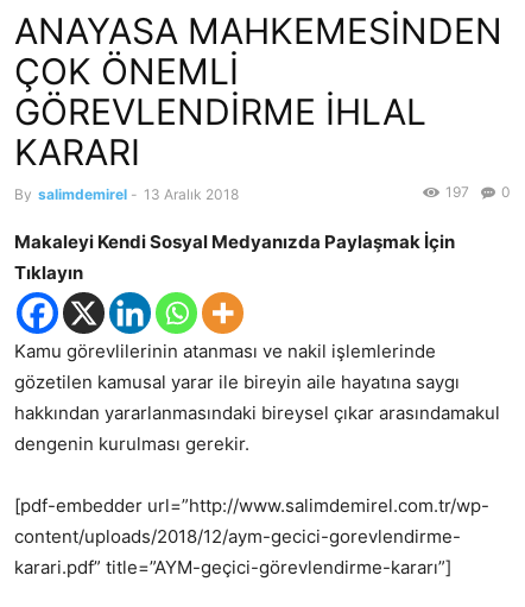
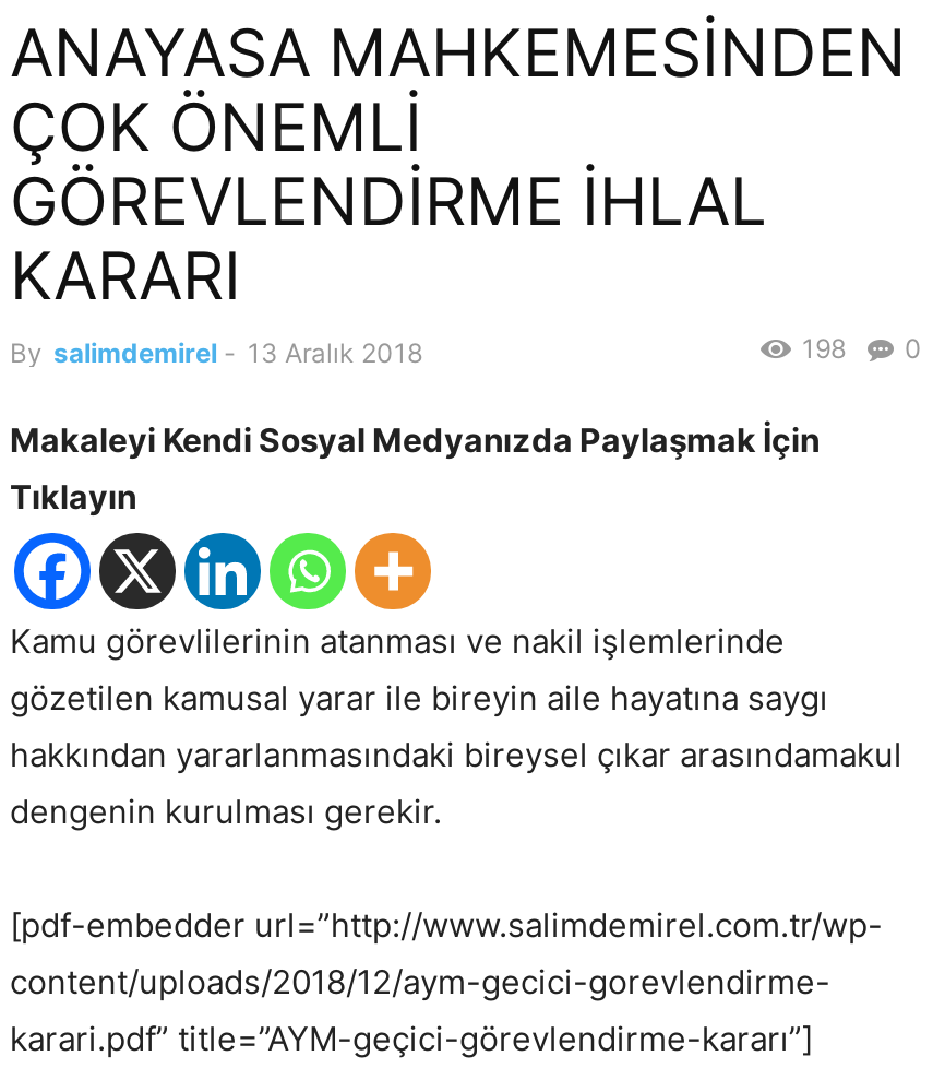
- 197 0
+ 198 0
